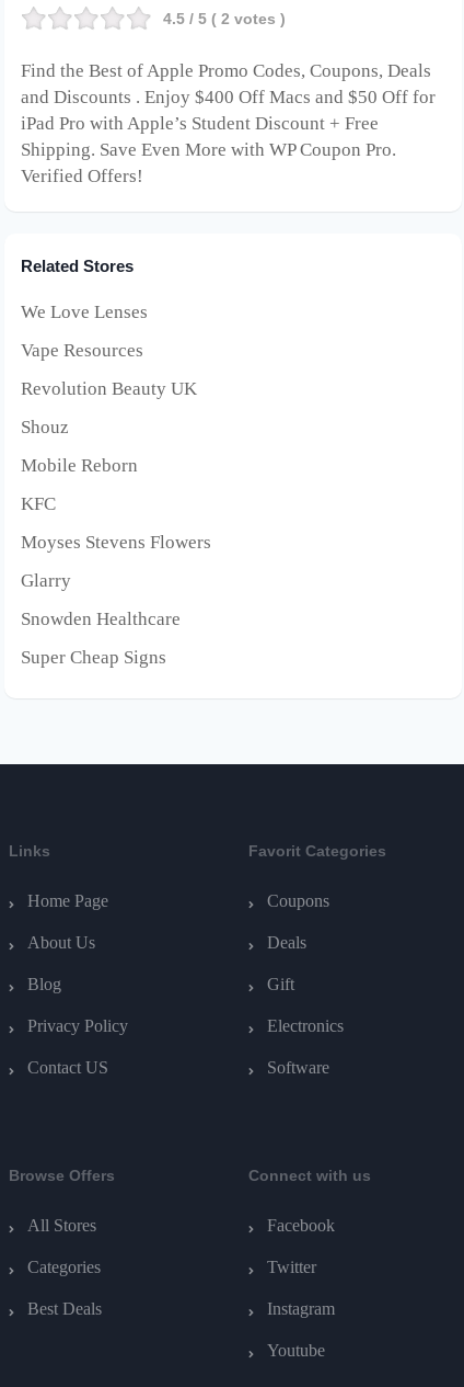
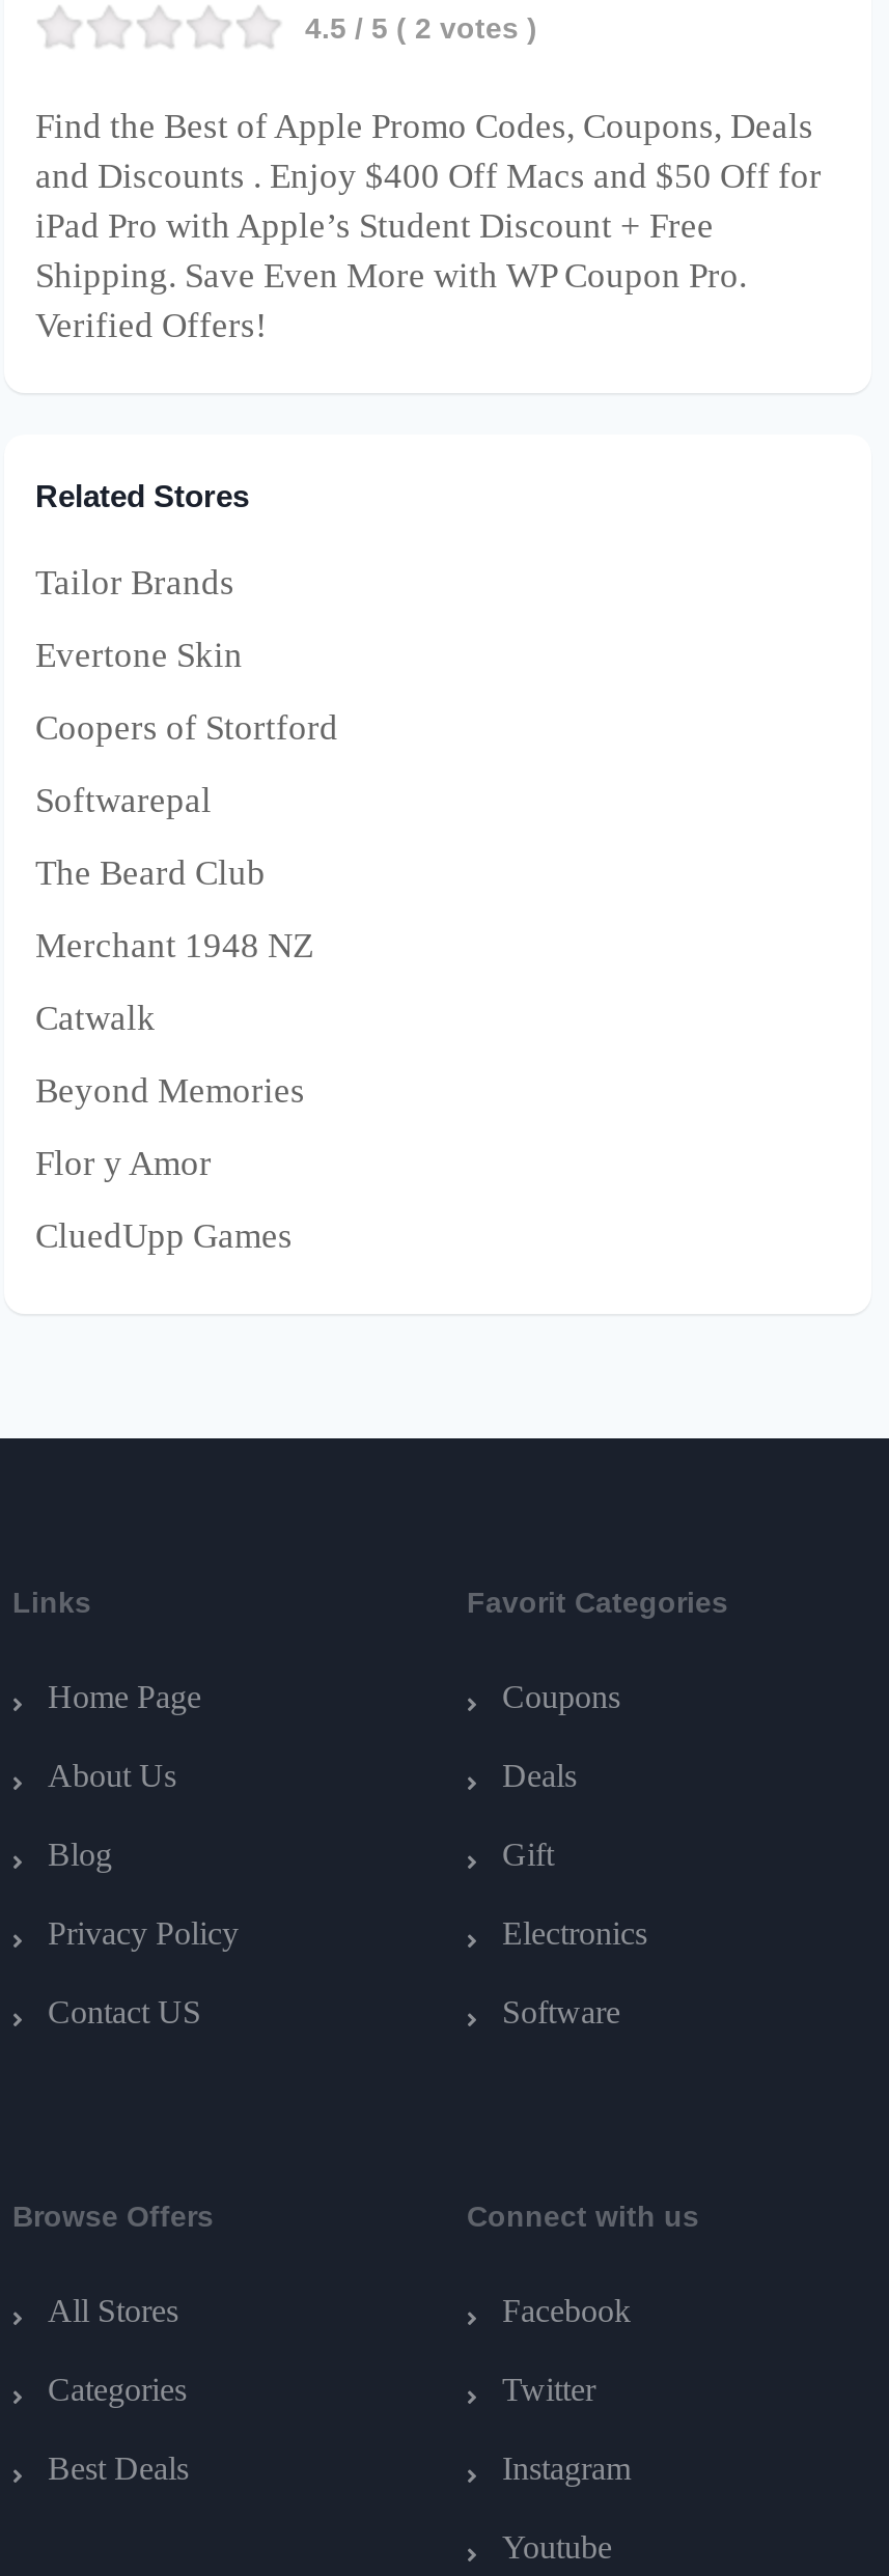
- We Love Lenses
+ Tailor Brands

- Vape Resources
+ Evertone Skin

- Revolution Beauty UK
+ Coopers of Stortford

- Shouz
+ Softwarepal

- Mobile Reborn
+ The Beard Club

- KFC
+ Merchant 1948 NZ

- Moyses Stevens Flowers
+ Catwalk

- Glarry
+ Beyond Memories

- Snowden Healthcare
+ Flor y Amor

- Super Cheap Signs
+ CluedUpp Games
